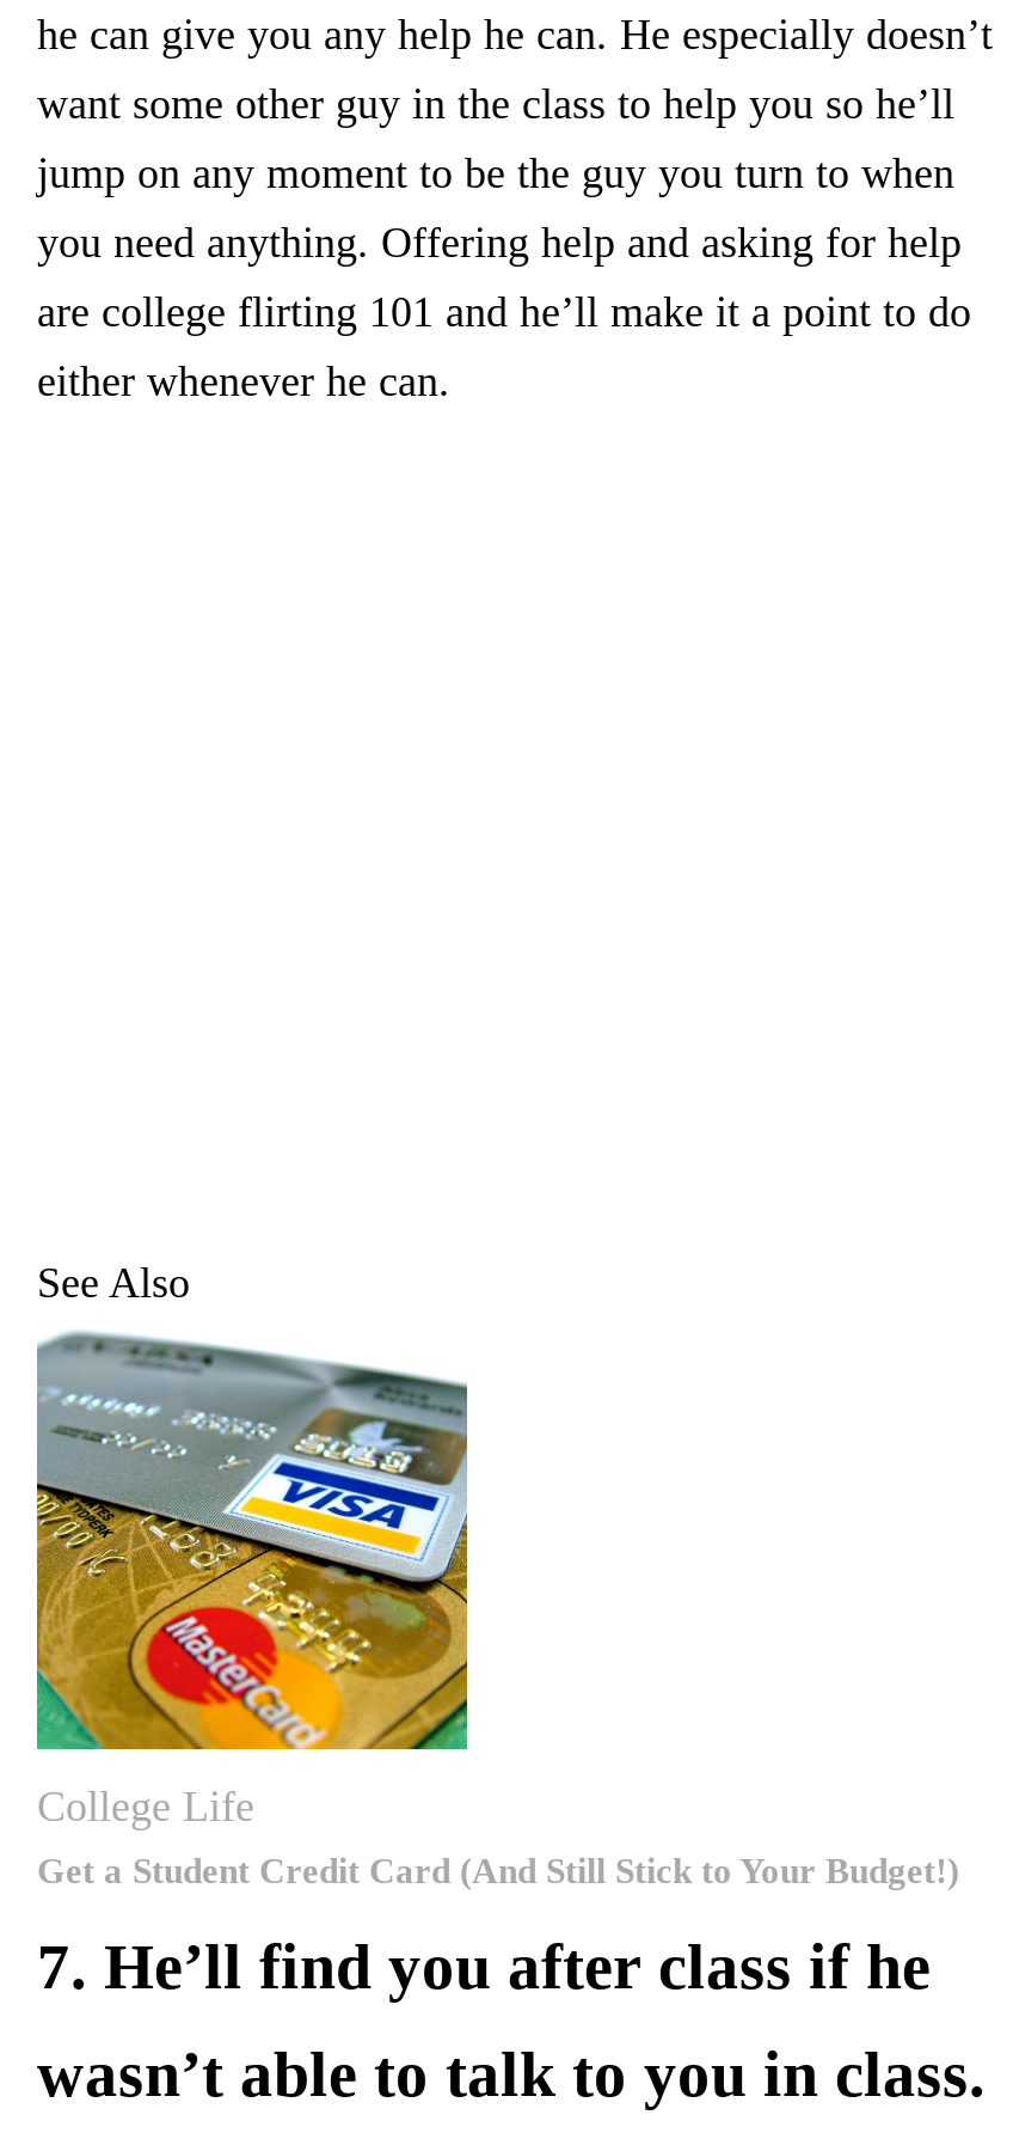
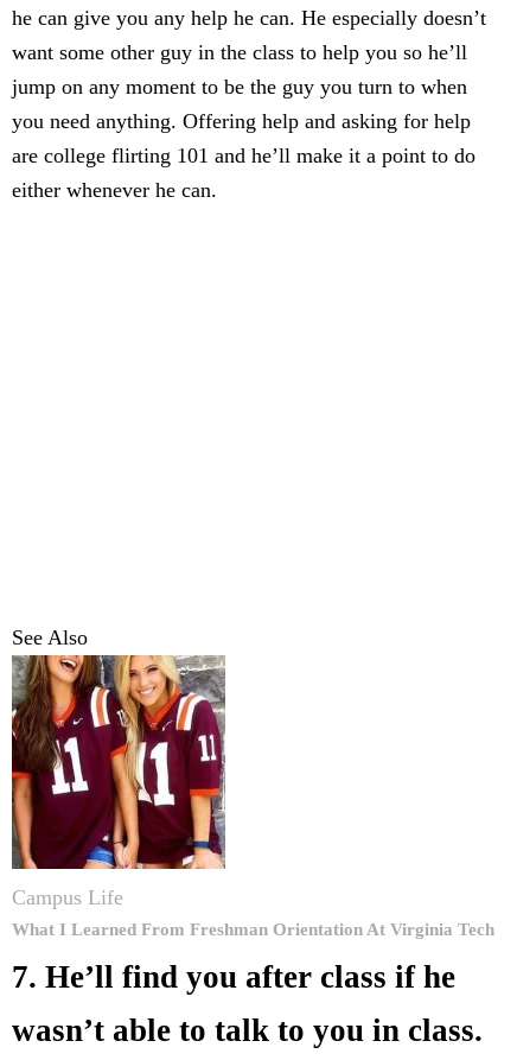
- [image]
- College Life
- Get a Student Credit Card (And Still Stick to Your Budget!)
+ [image]
+ Campus Life
+ What I Learned From Freshman Orientation At Virginia Tech
